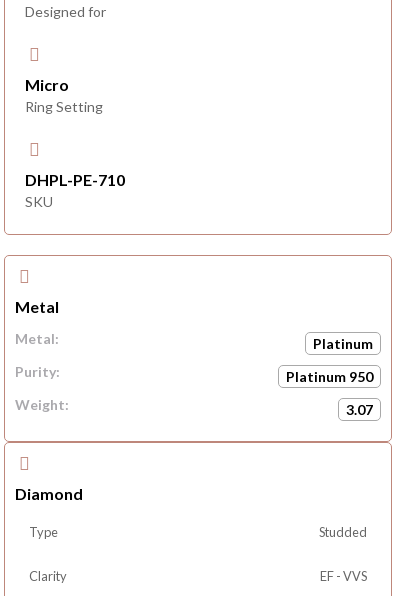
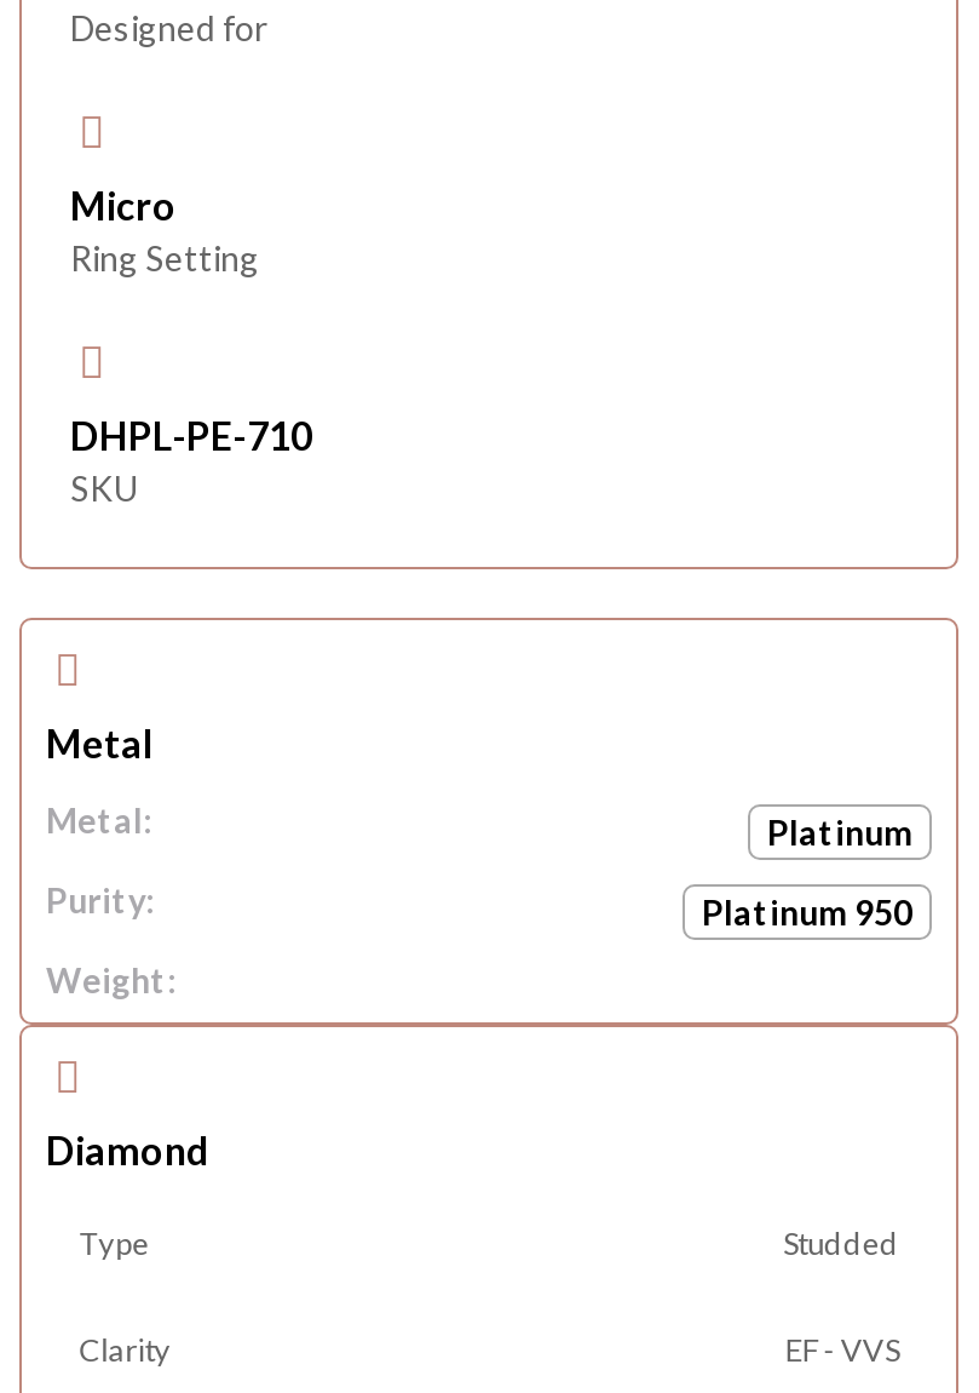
- 3.07
